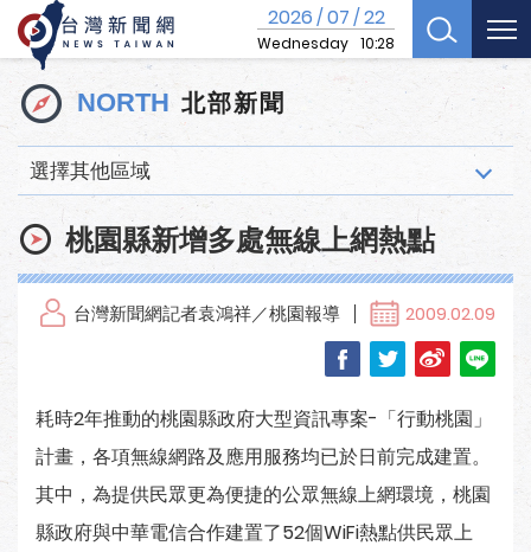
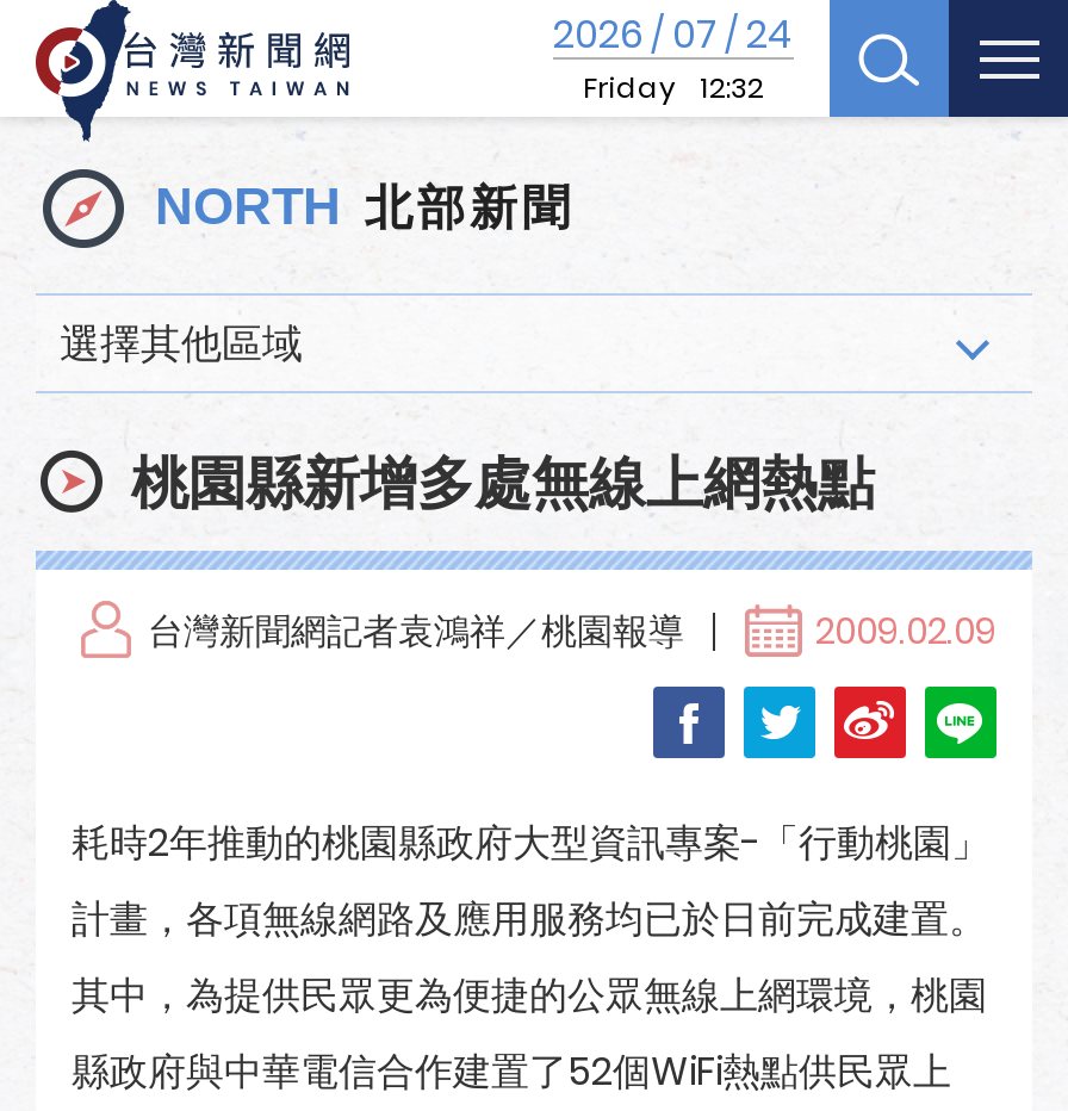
- 2026 / 07 / 22
- Wednesday 10:28
+ 2026 / 07 / 24
+ Friday 12:32
